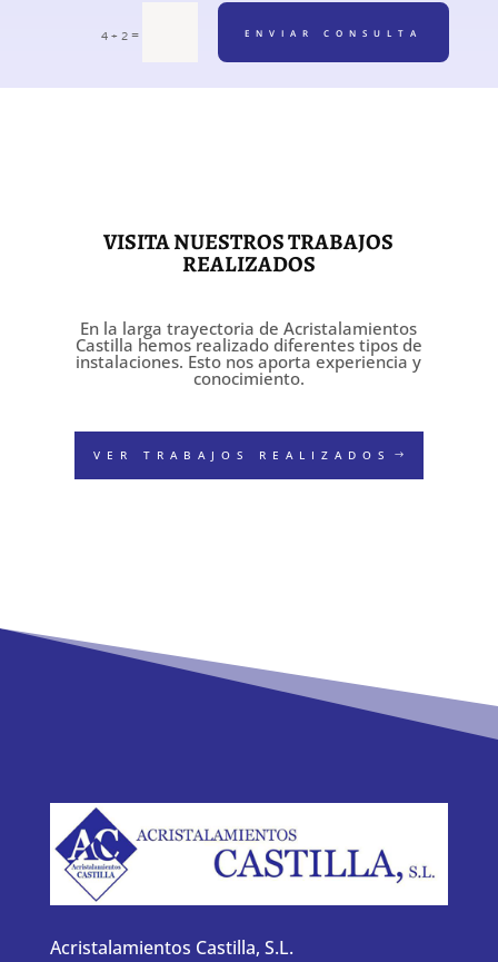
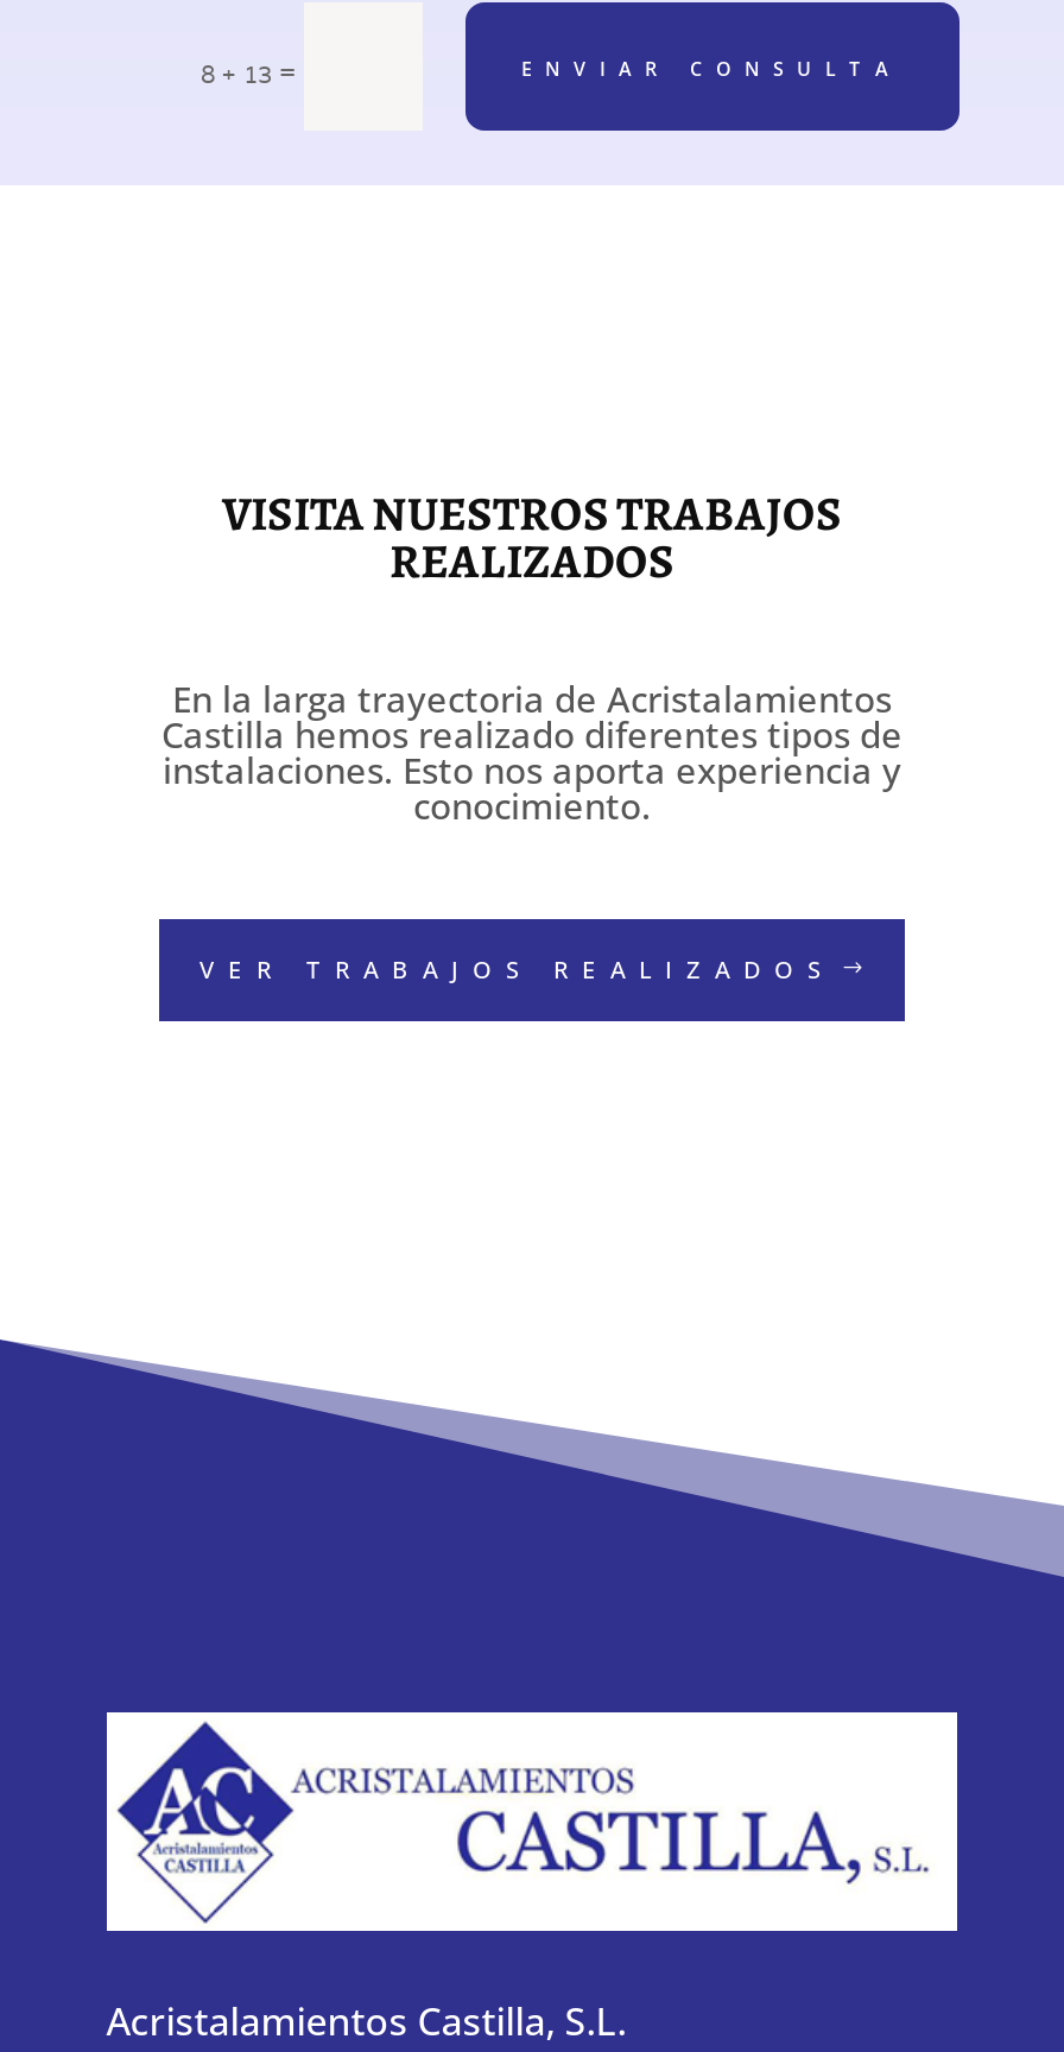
- 4 + 2 =
+ 8 + 13 =
